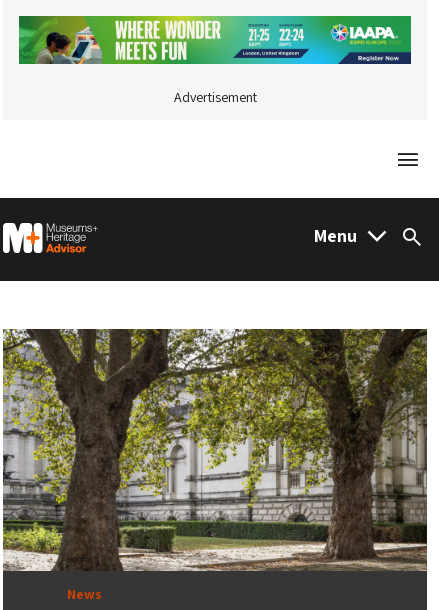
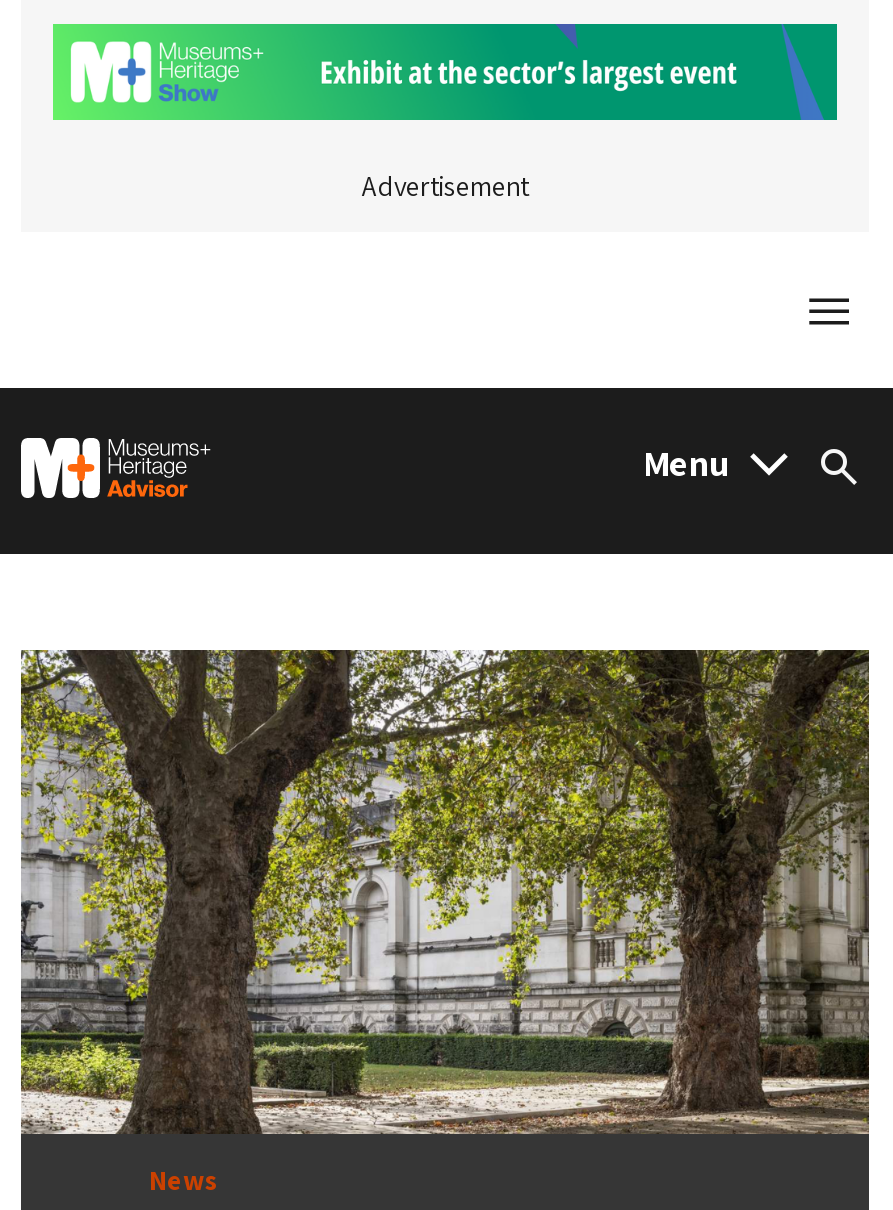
- [image]
+ [image]
